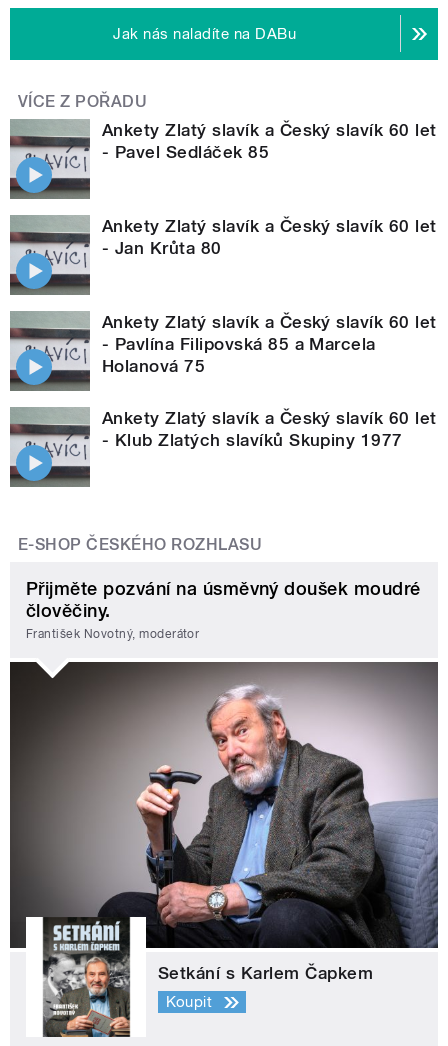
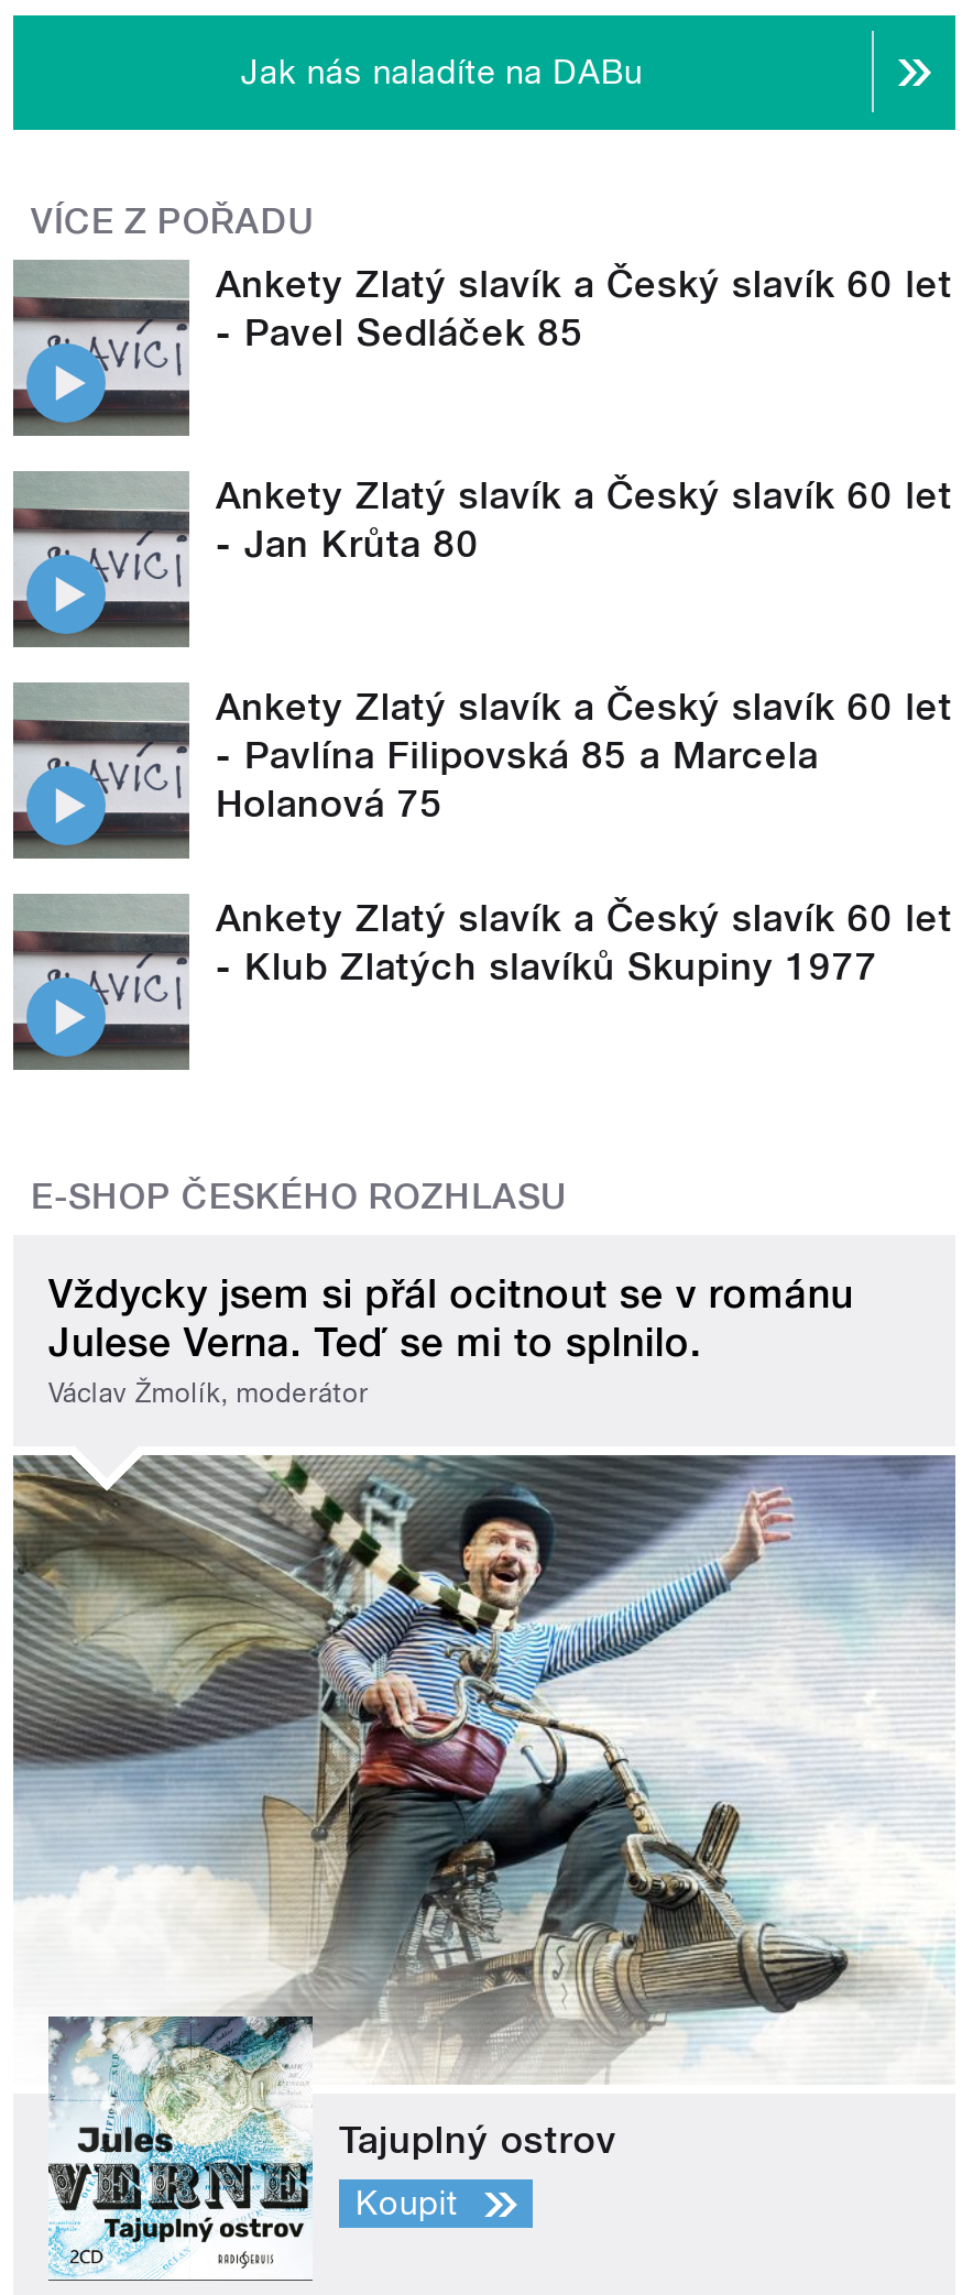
- Přijměte pozvání na úsměvný doušek moudré
- člověčiny.
- František Novotný, moderátor
+ Vždycky jsem si přál ocitnout se v románu
+ Julese Verna. Teď se mi to splnilo.
+ Václav Žmolík, moderátor

- [image]
- Setkání s Karlem Čapkem
+ [image]
+ Tajuplný ostrov
